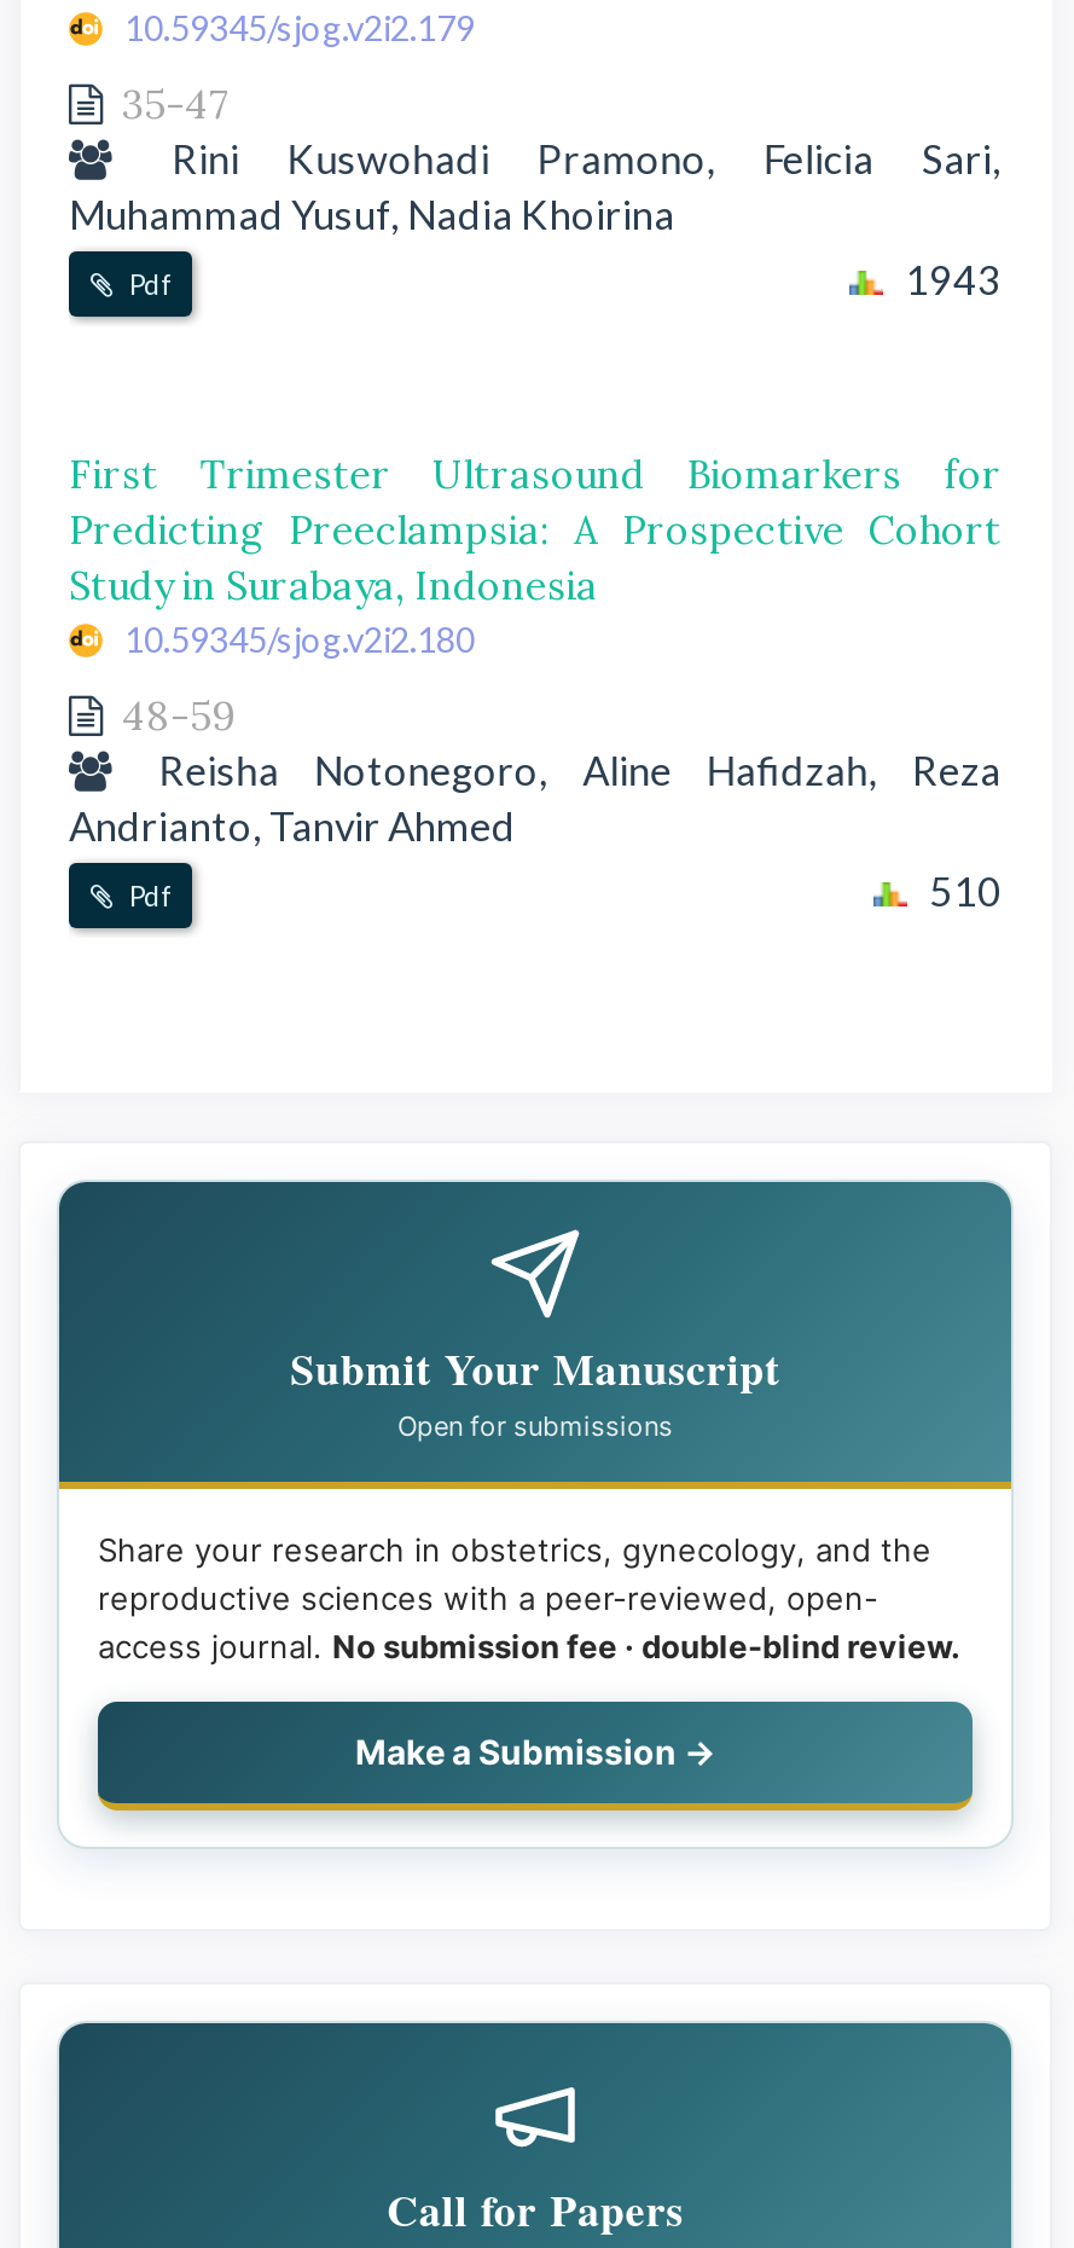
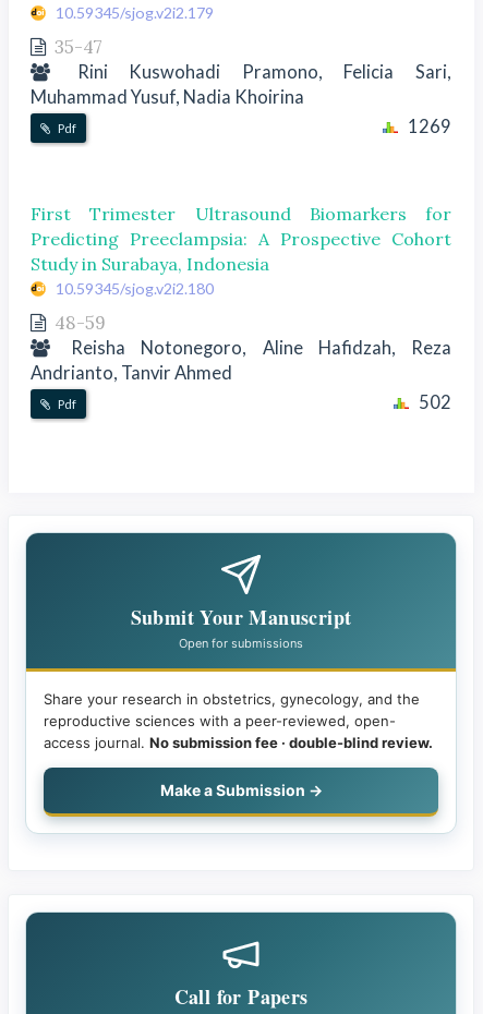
- 1943
+ 1269

- 510
+ 502
